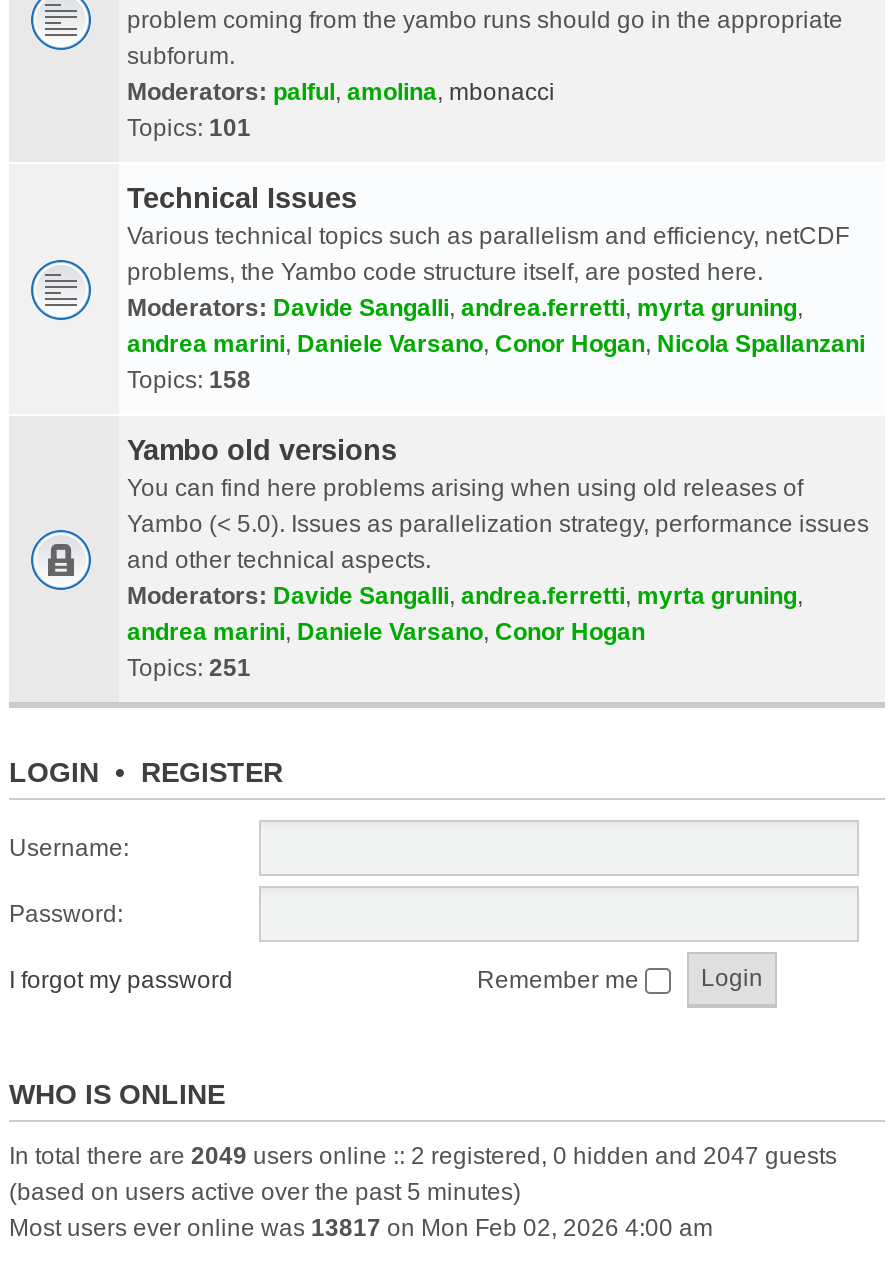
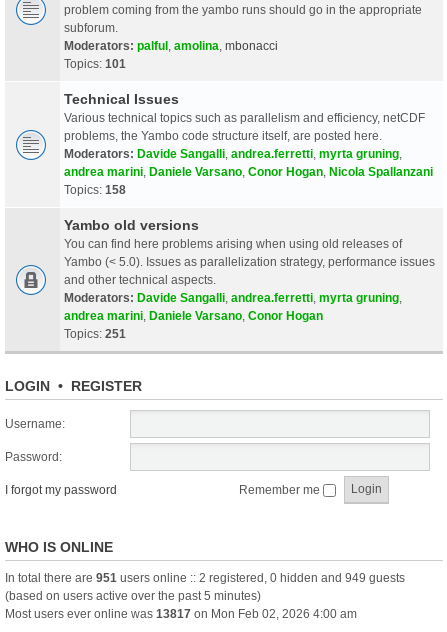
- In total there are 2049 users online :: 2 registered, 0 hidden and 2047 guests
+ In total there are 951 users online :: 2 registered, 0 hidden and 949 guests
